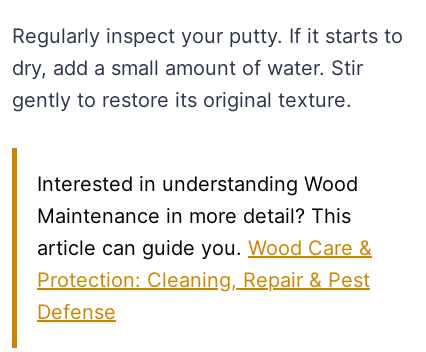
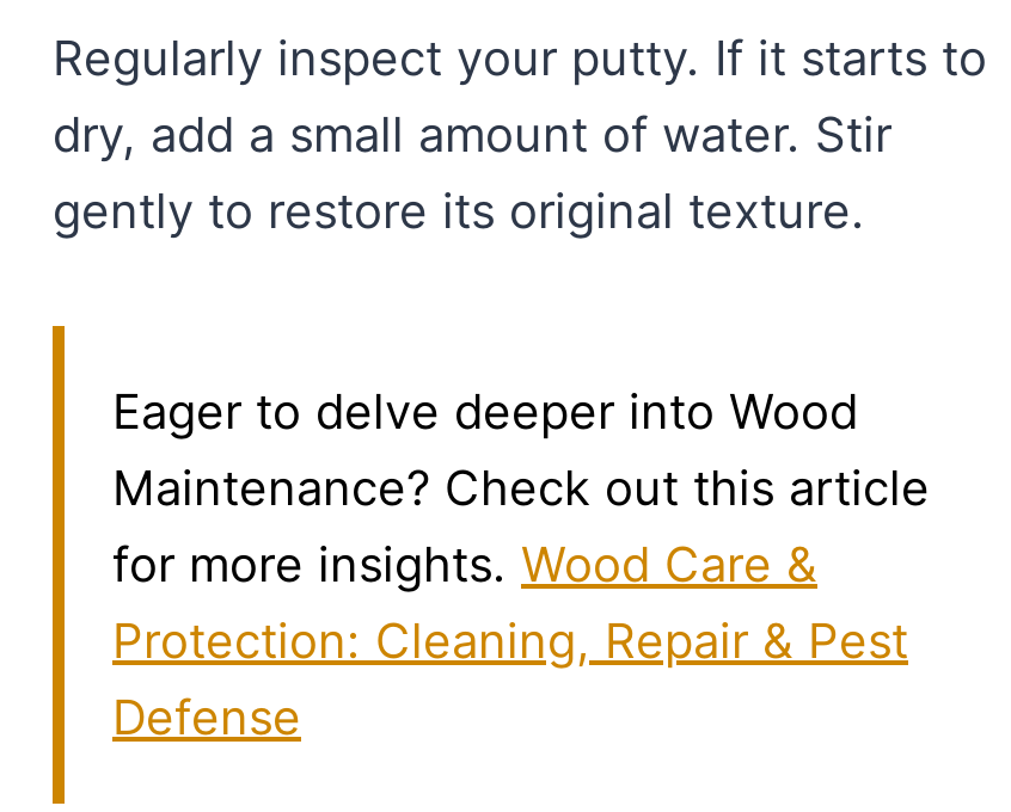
- Interested in understanding Wood
- Maintenance in more detail? This
- article can guide you. Wood Care &
+ Eager to delve deeper into Wood
+ Maintenance? Check out this article
+ for more insights. Wood Care &
